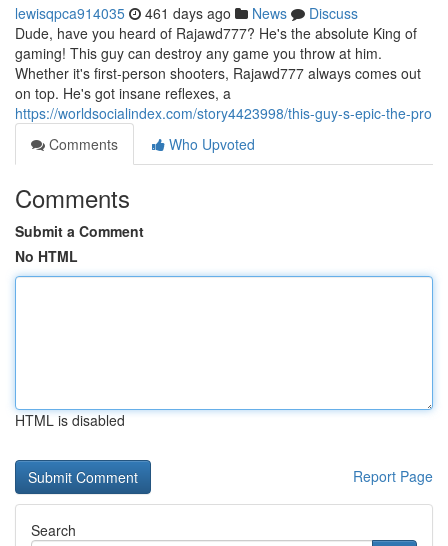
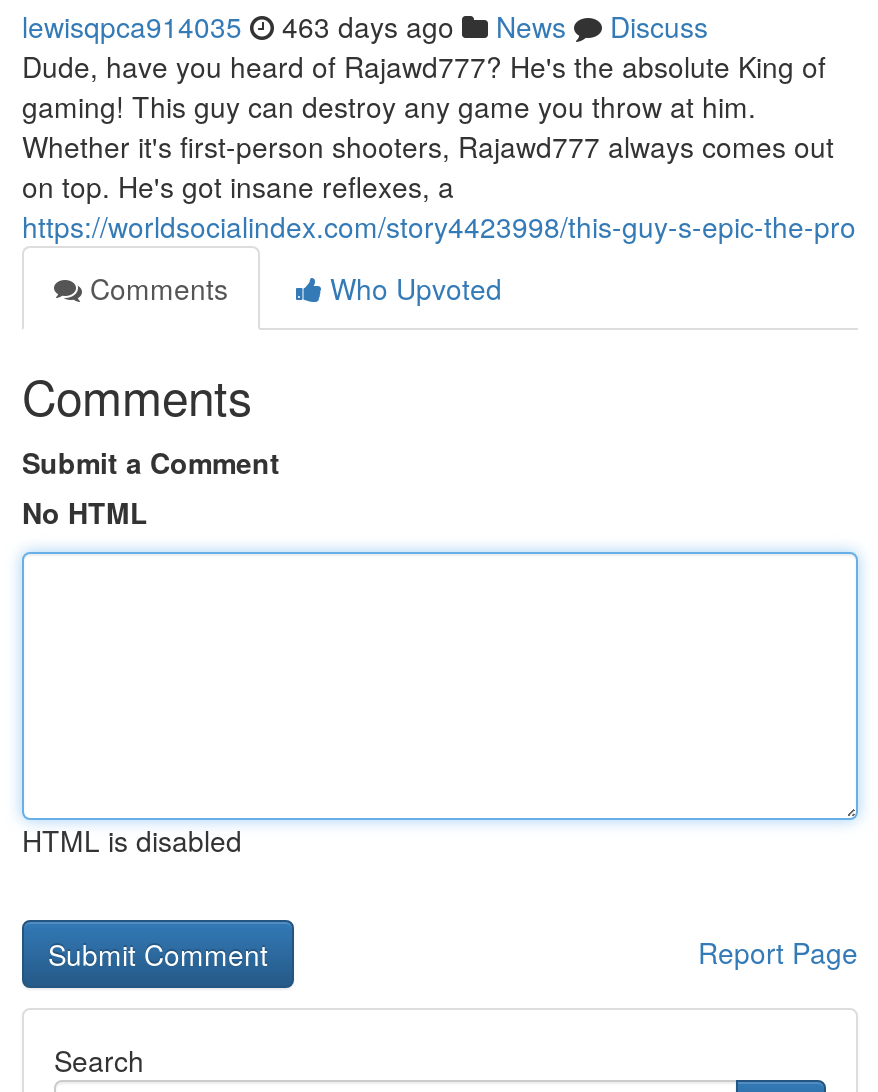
- lewisqpca914035 461 days ago News Discuss
+ lewisqpca914035 463 days ago News Discuss
